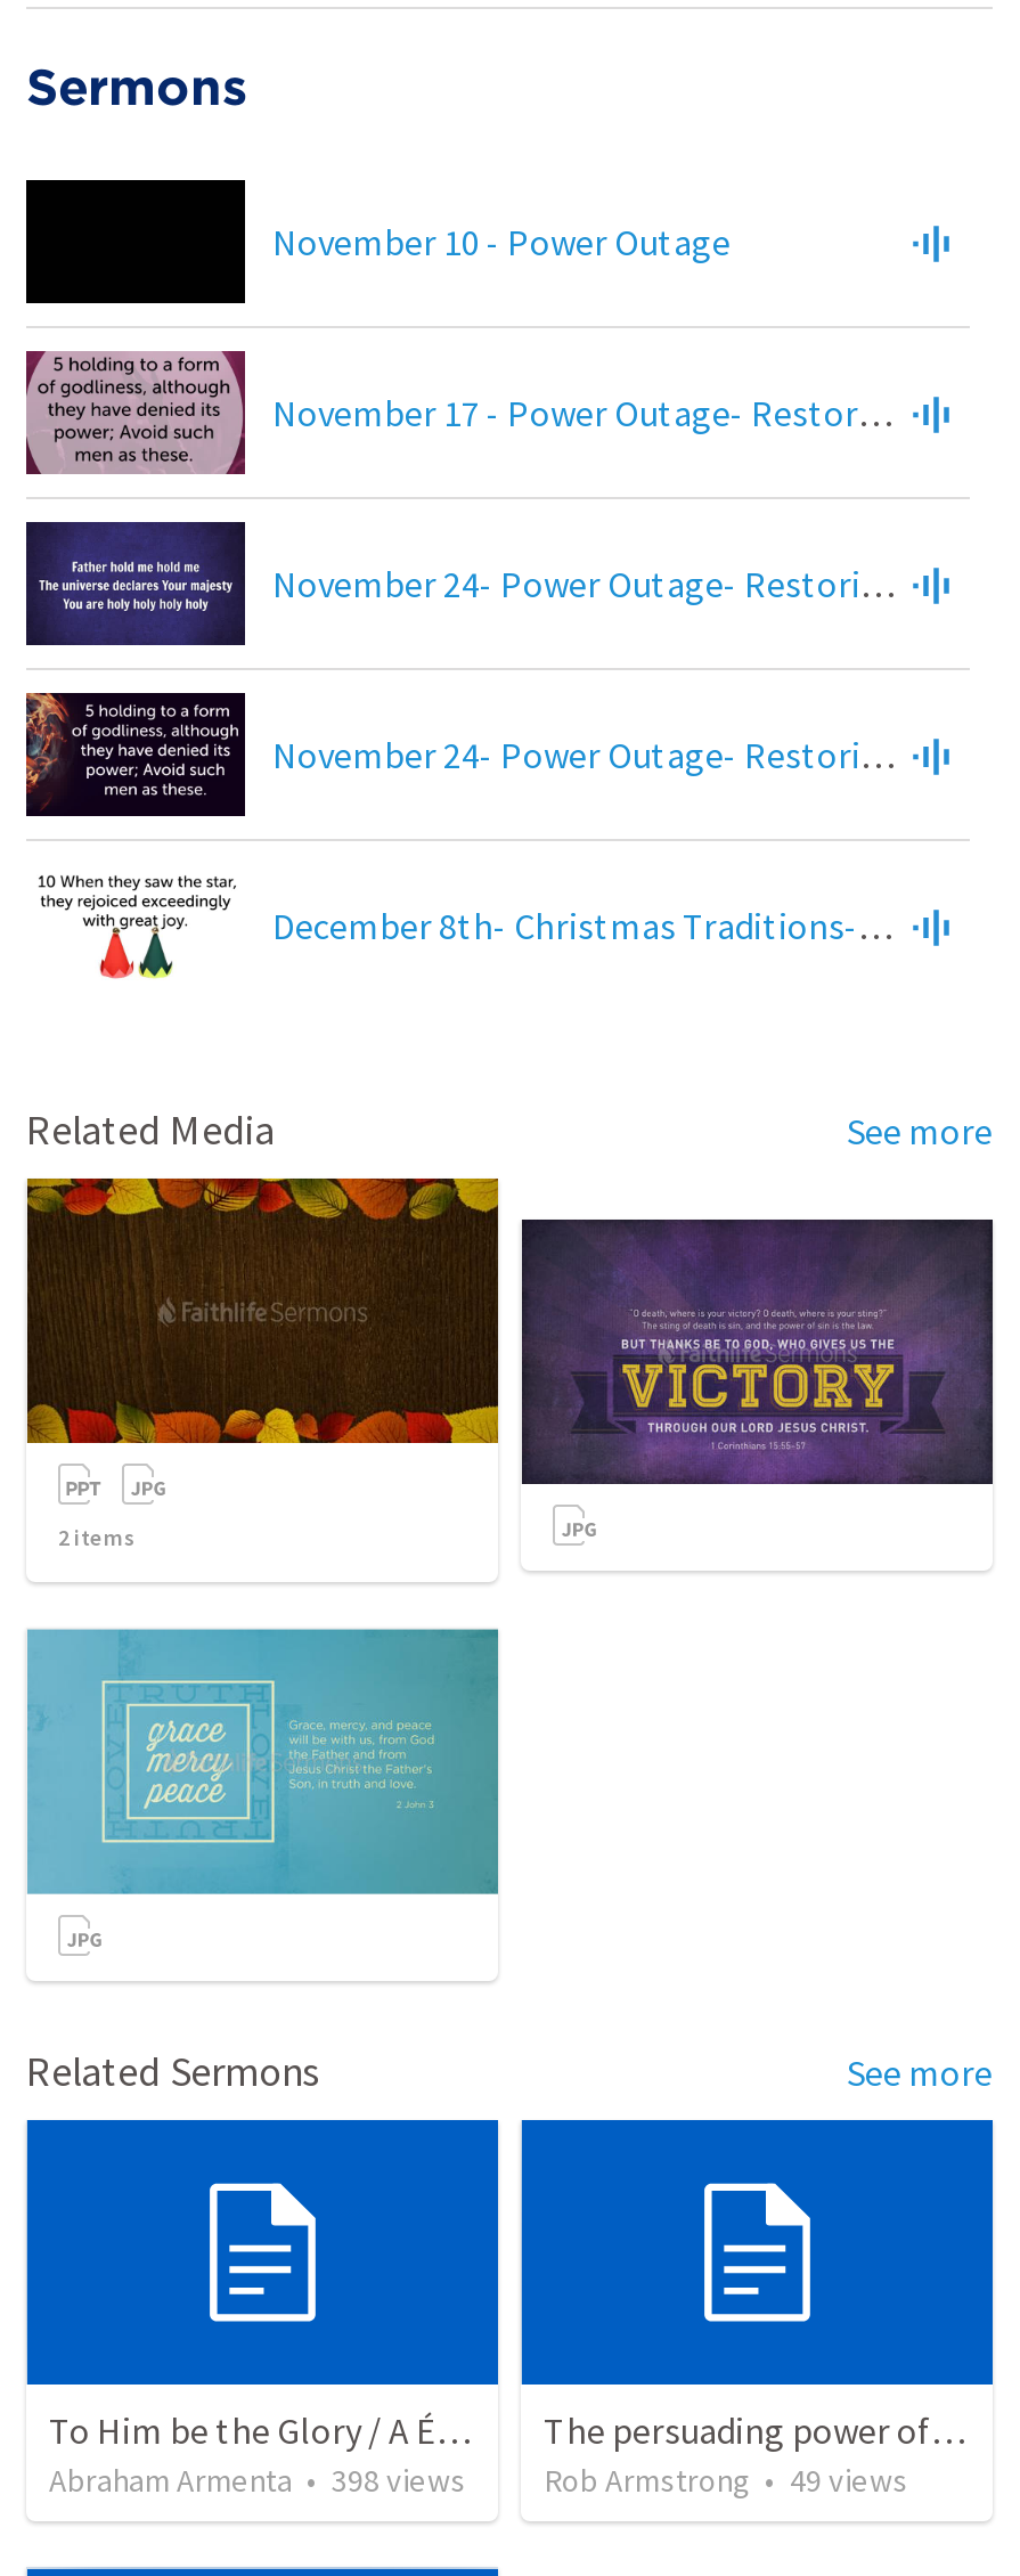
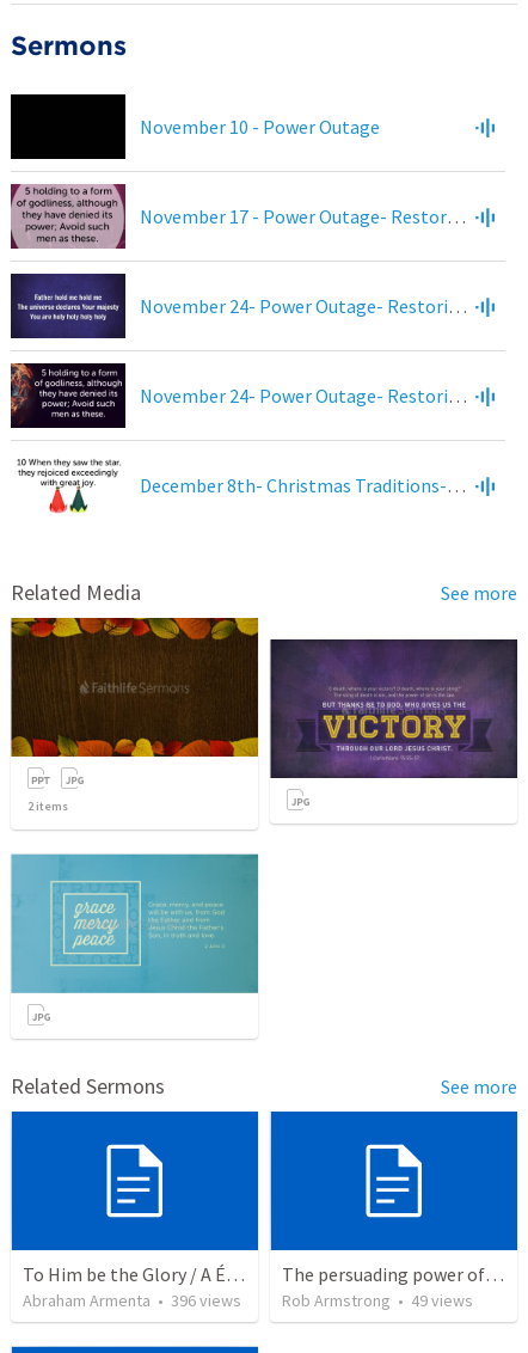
- Abraham Armenta • 398 views
+ Abraham Armenta • 396 views
